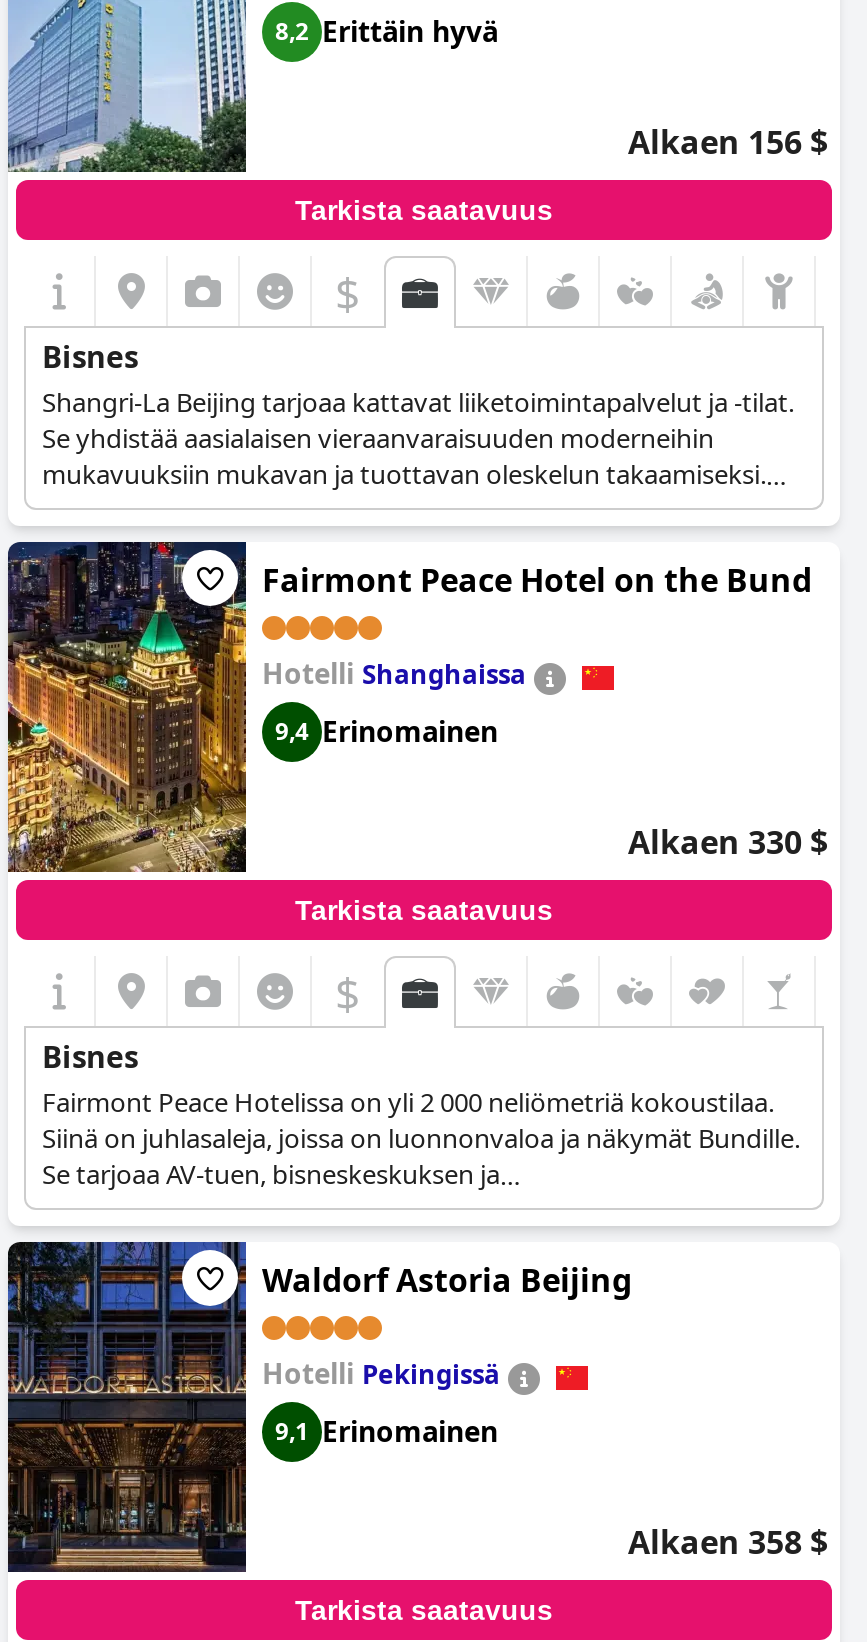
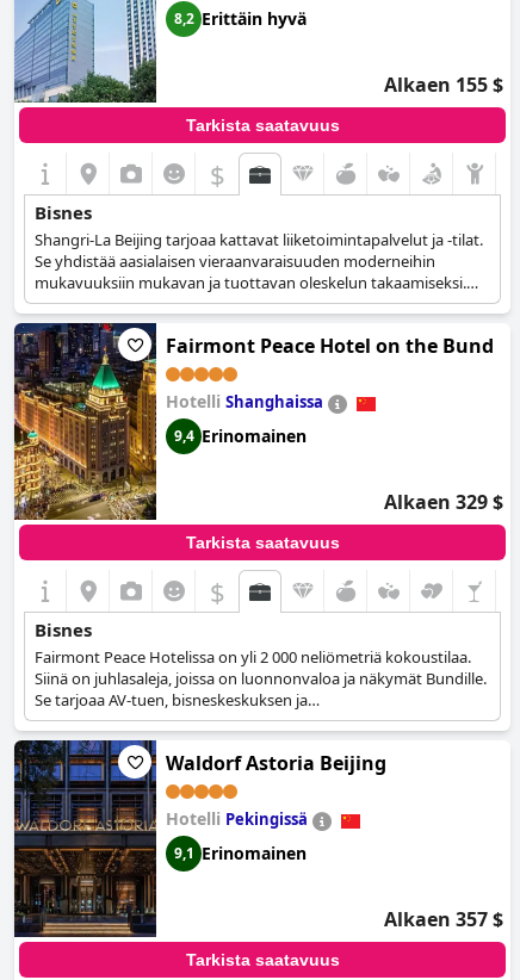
- Alkaen 156 $
+ Alkaen 155 $

- Alkaen 330 $
+ Alkaen 329 $

- Alkaen 358 $
+ Alkaen 357 $
